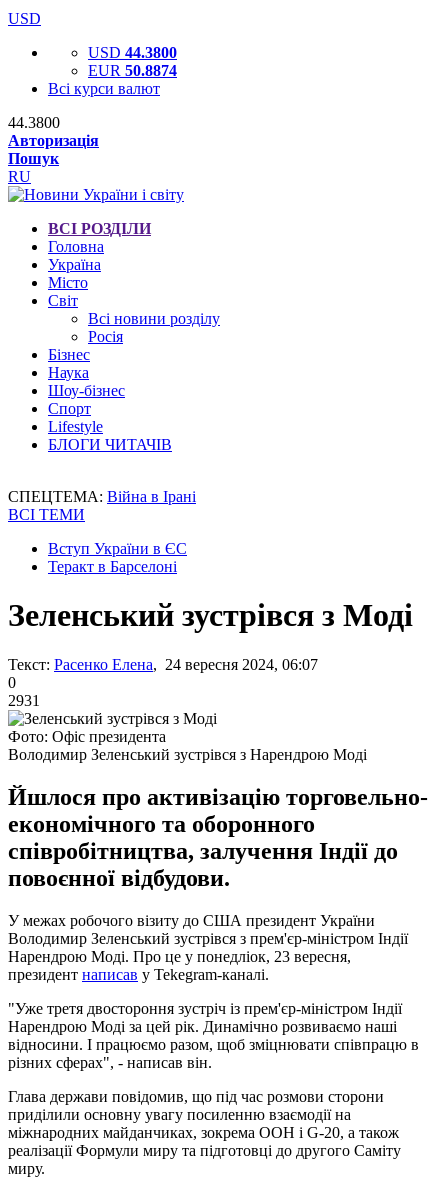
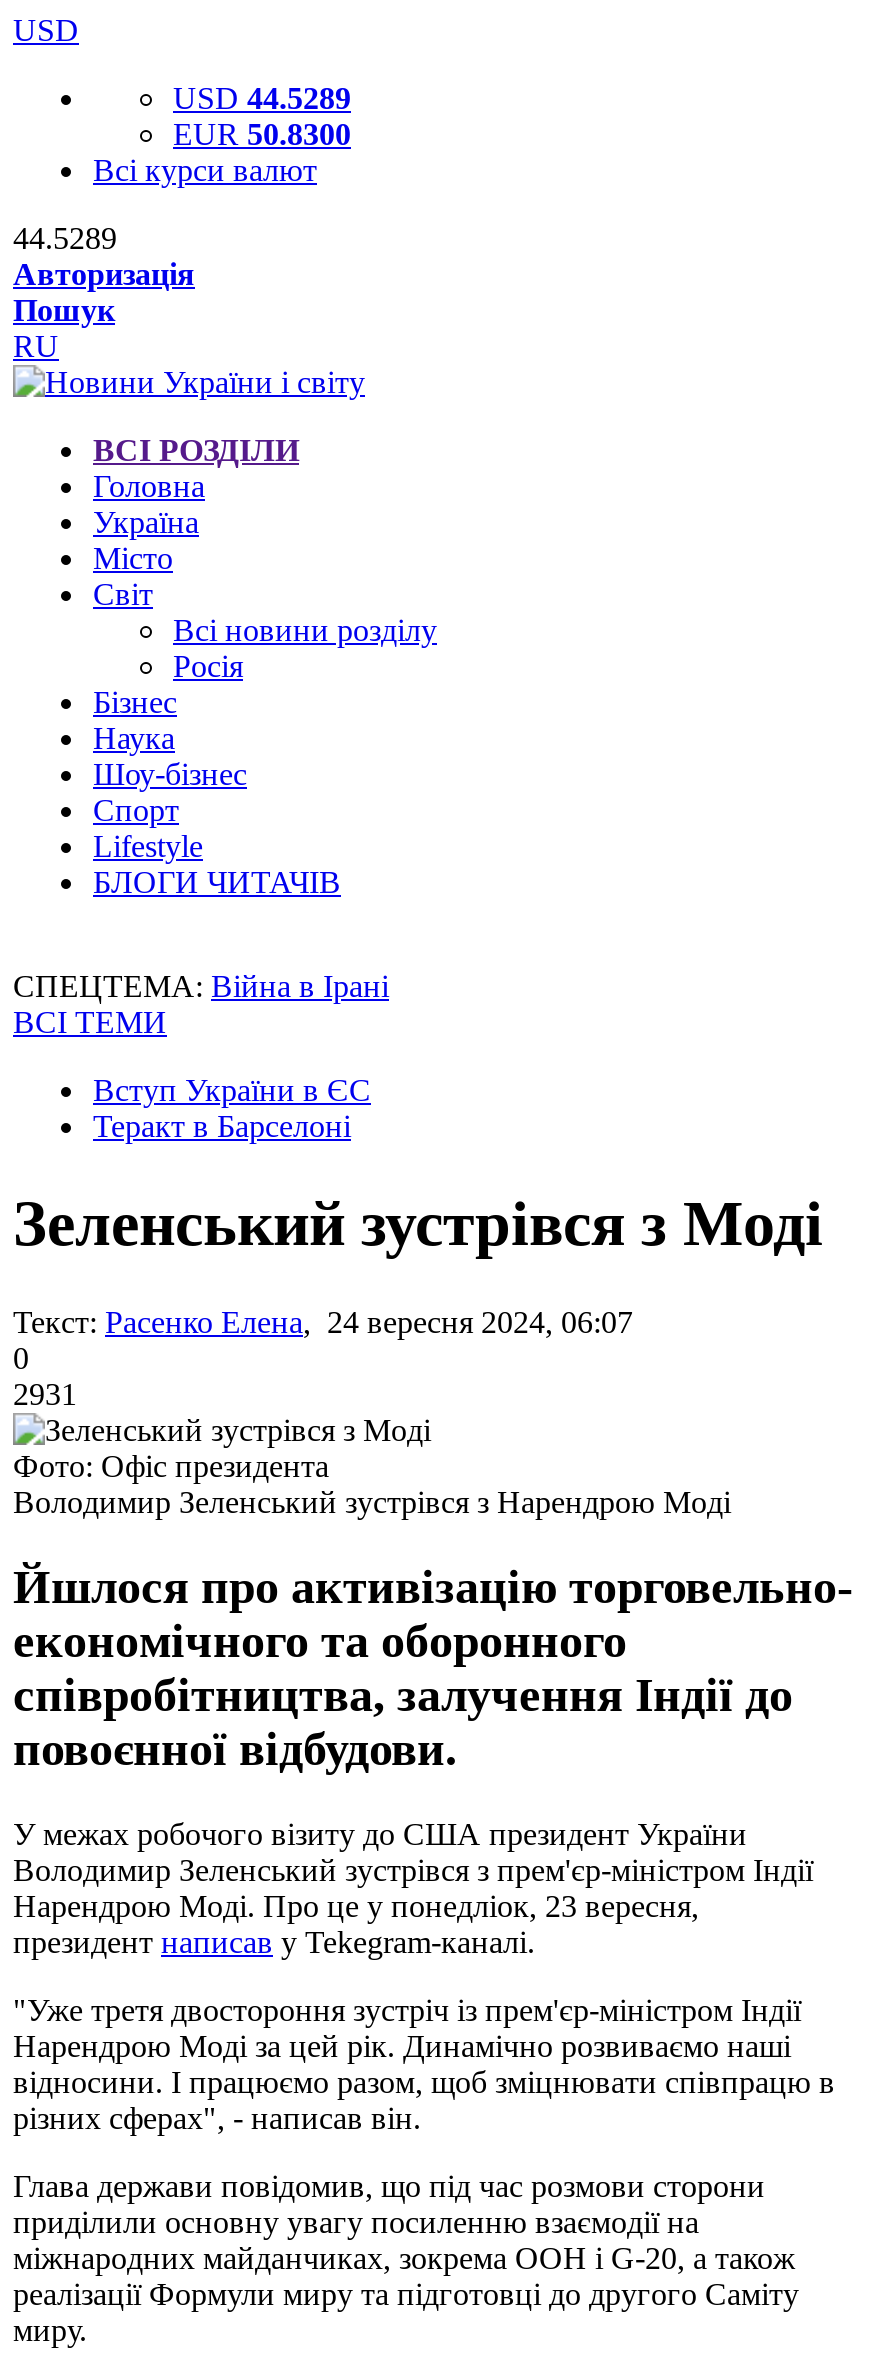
- USD 44.3800
+ USD 44.5289

- EUR 50.8874
+ EUR 50.8300

- 44.3800
+ 44.5289
